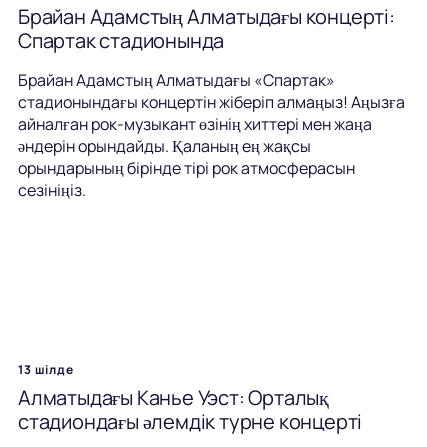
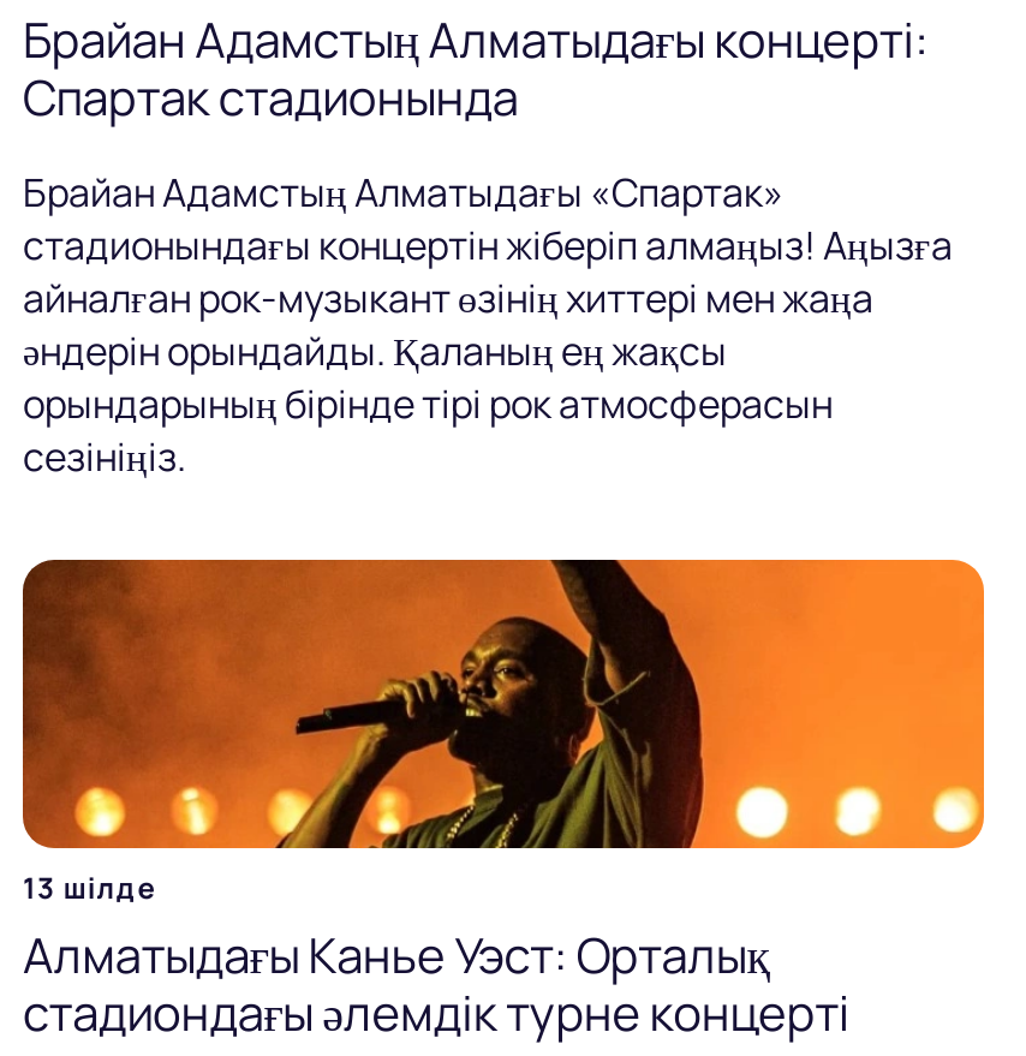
+ [image]
